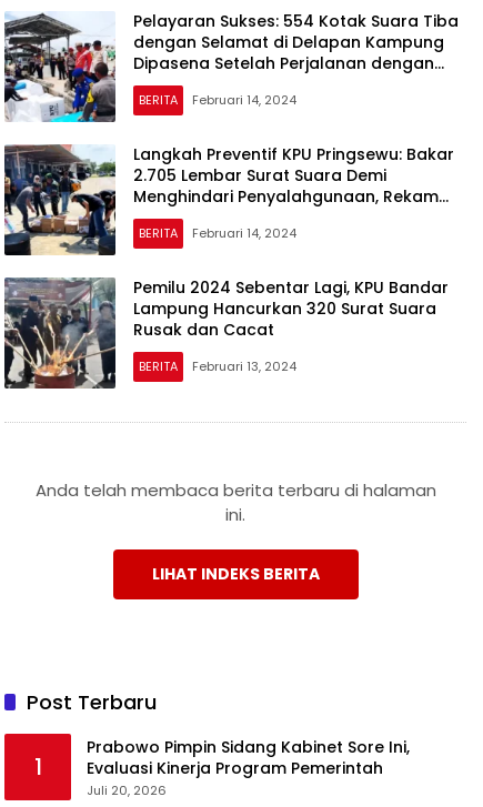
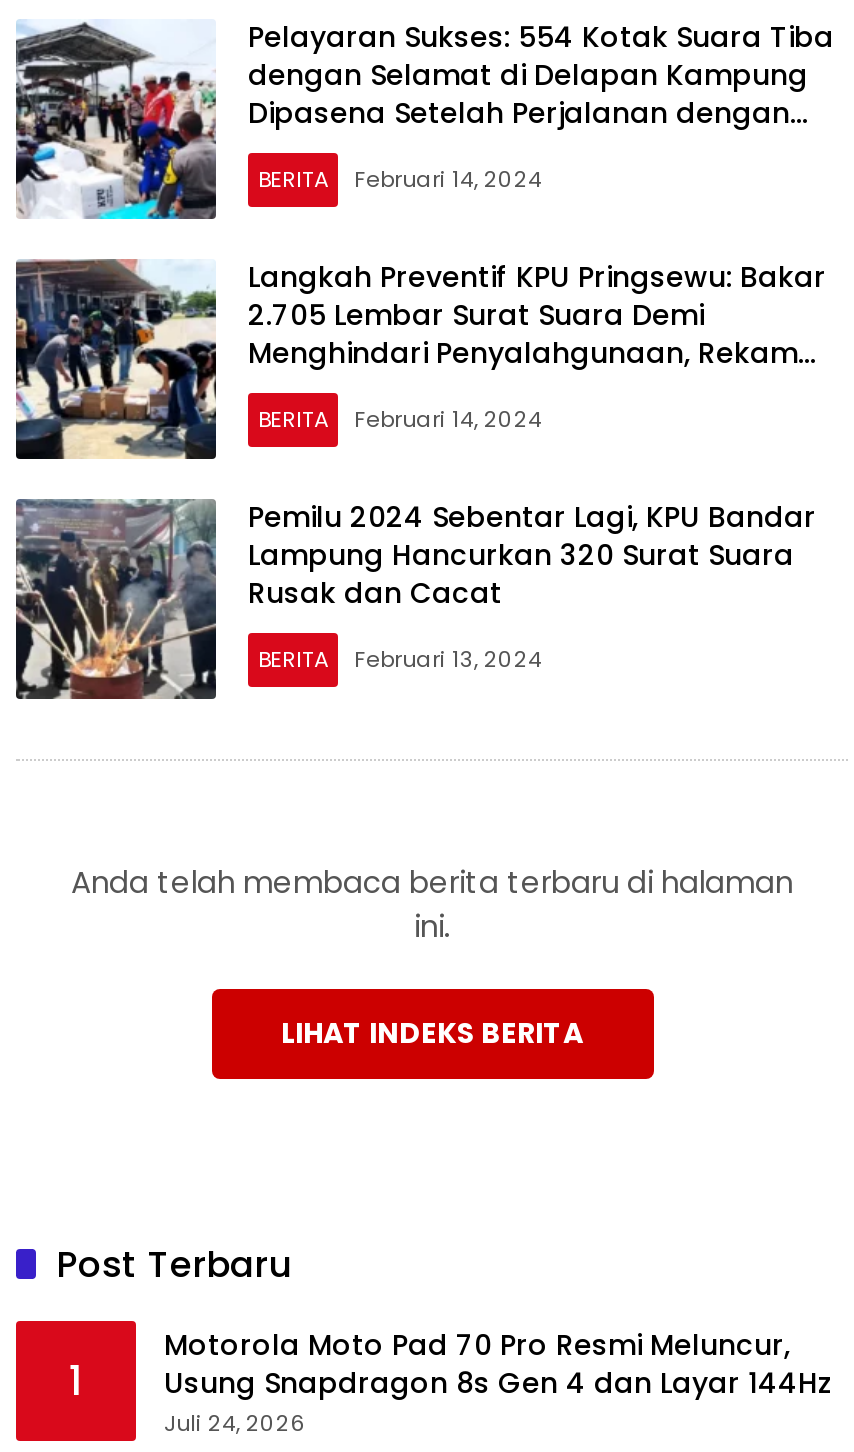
- Prabowo Pimpin Sidang Kabinet Sore Ini,
- Evaluasi Kinerja Program Pemerintah
- Juli 20, 2026
+ Motorola Moto Pad 70 Pro Resmi Meluncur,
+ Usung Snapdragon 8s Gen 4 dan Layar 144Hz
+ Juli 24, 2026
